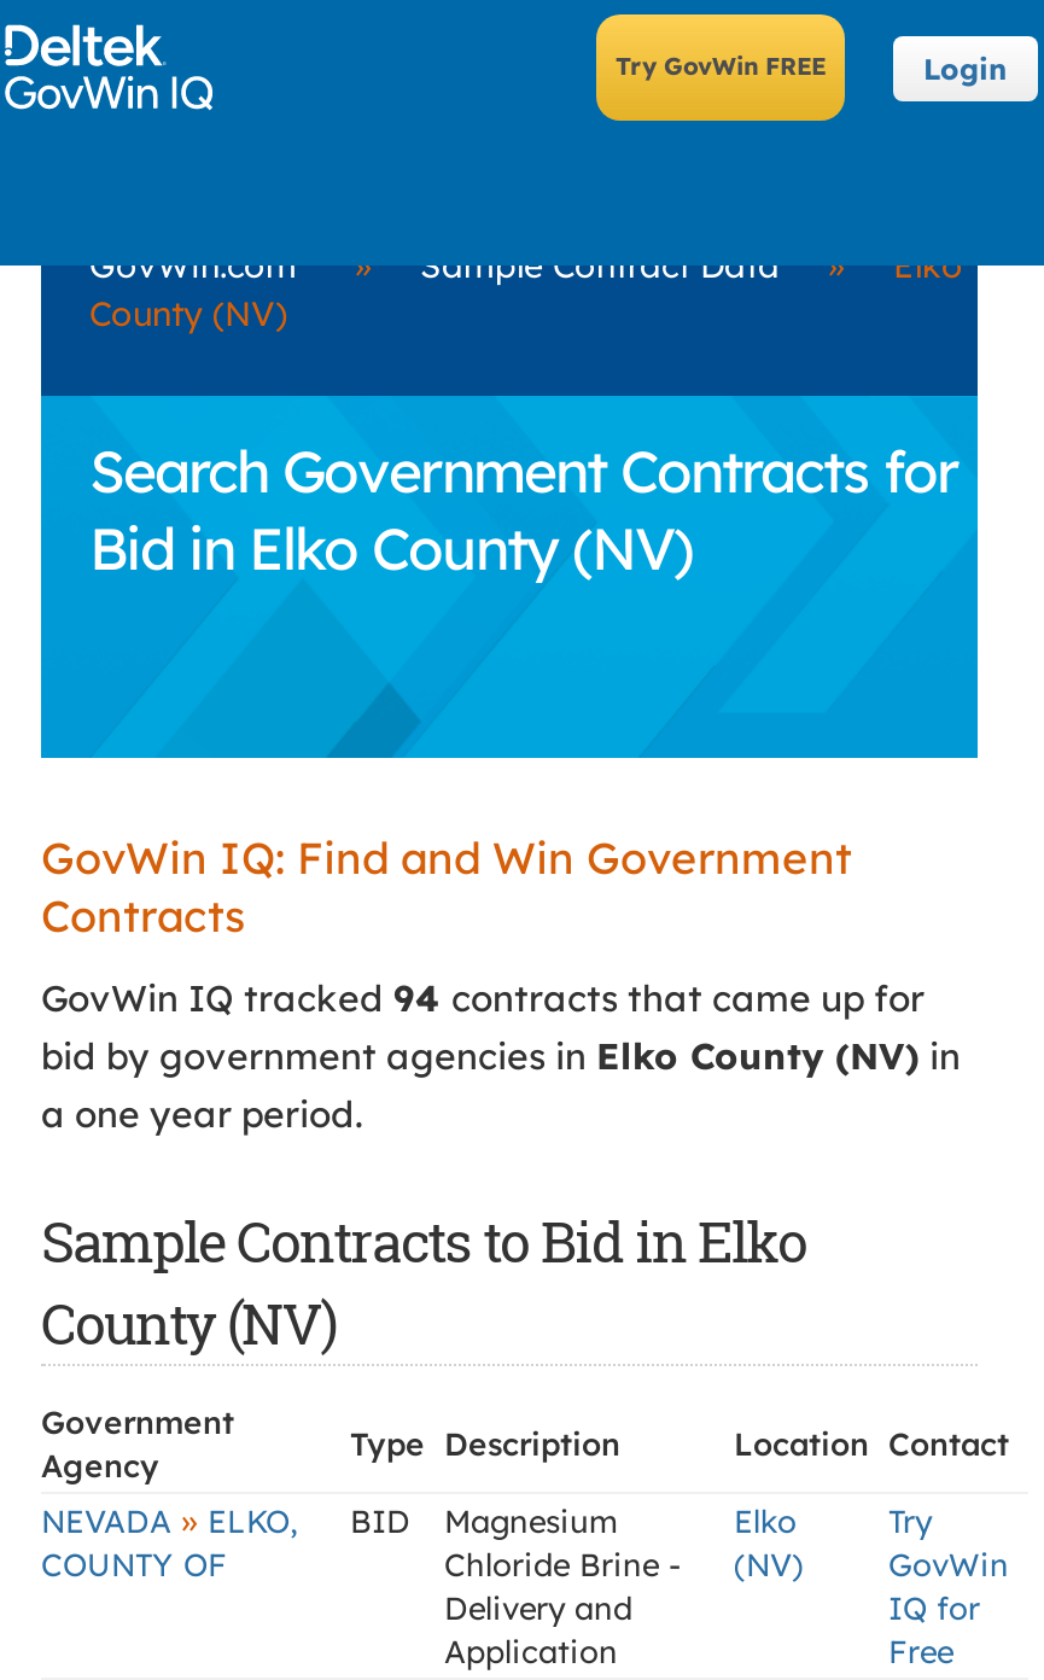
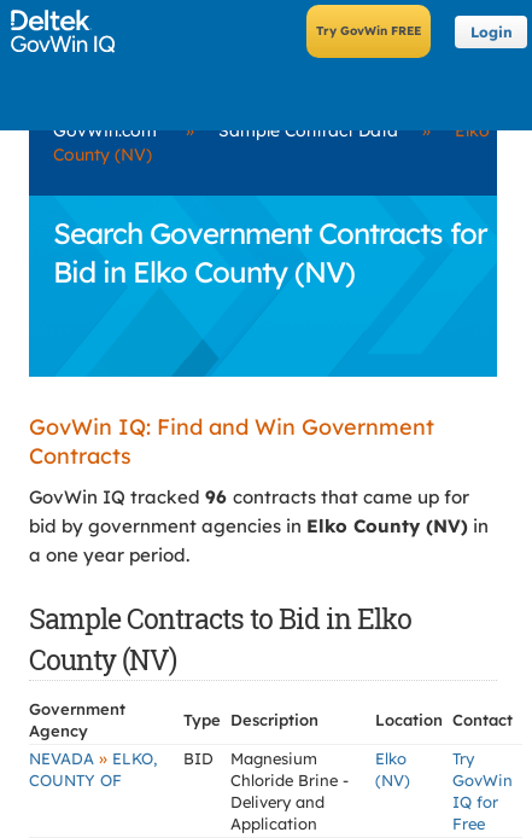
- GovWin IQ tracked 94 contracts that came up for
+ GovWin IQ tracked 96 contracts that came up for
